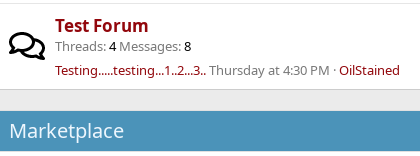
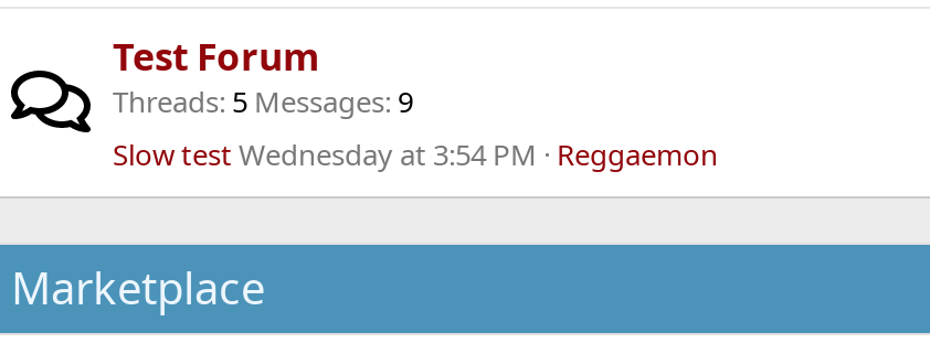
- Threads 4 Messages 8
- Testing.....testing...1..2...3.. Thursday at 4:30 PM OilStained
+ Threads 5 Messages 9
+ Slow test Wednesday at 3:54 PM Reggaemon
